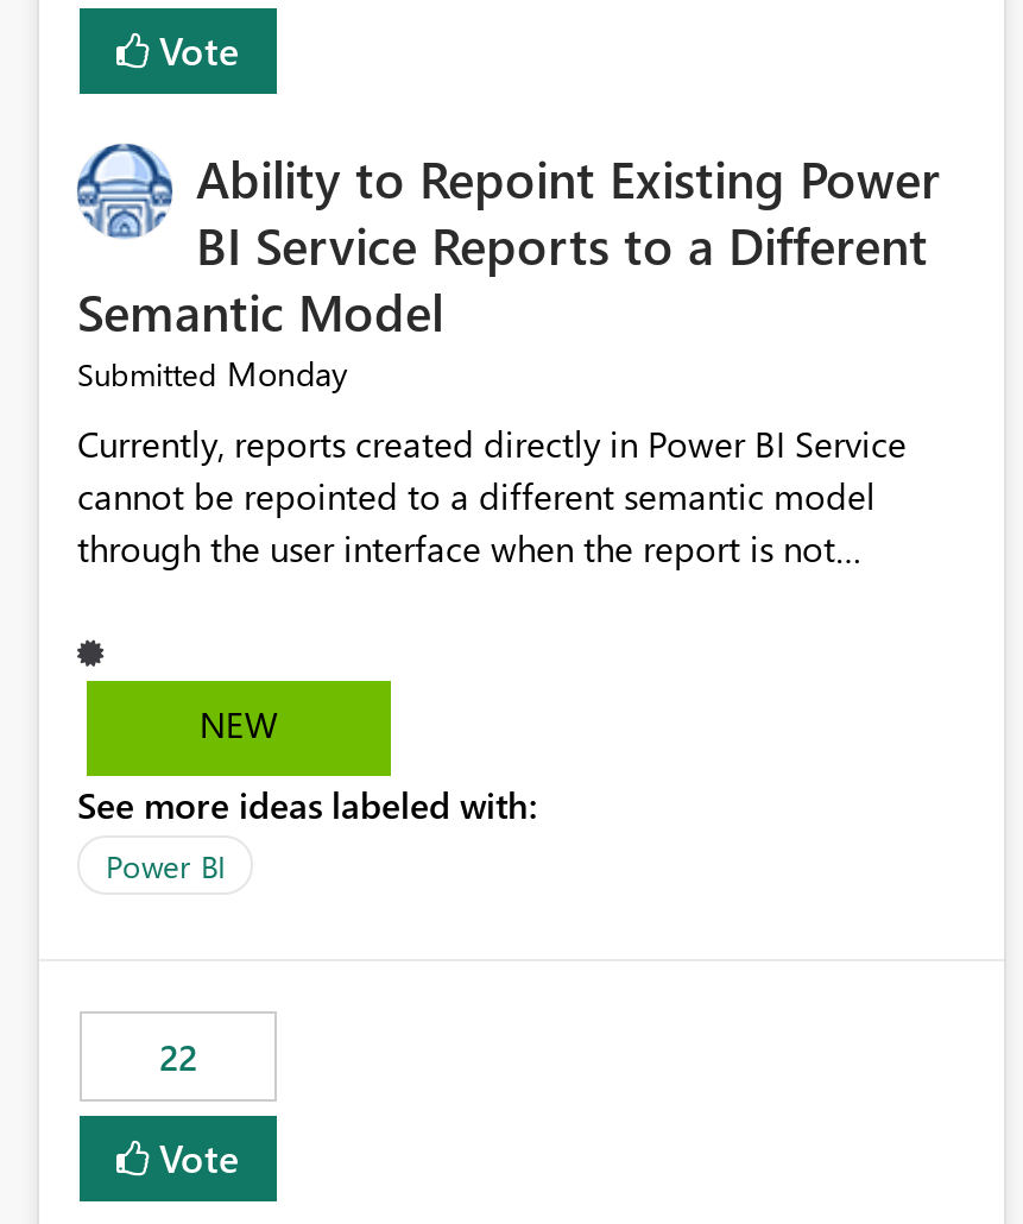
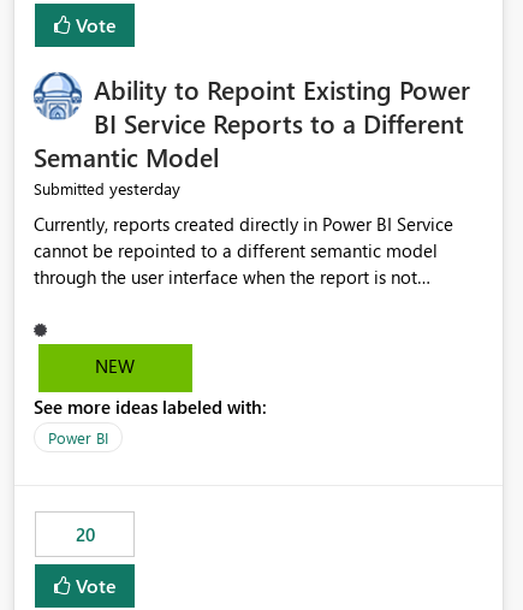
- Submitted Monday
+ Submitted yesterday

- 22
+ 20
